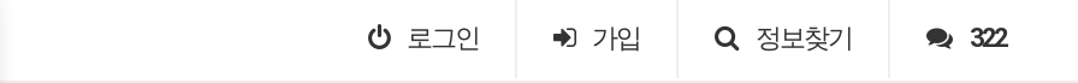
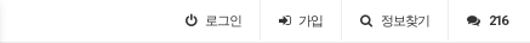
- 322
+ 216
